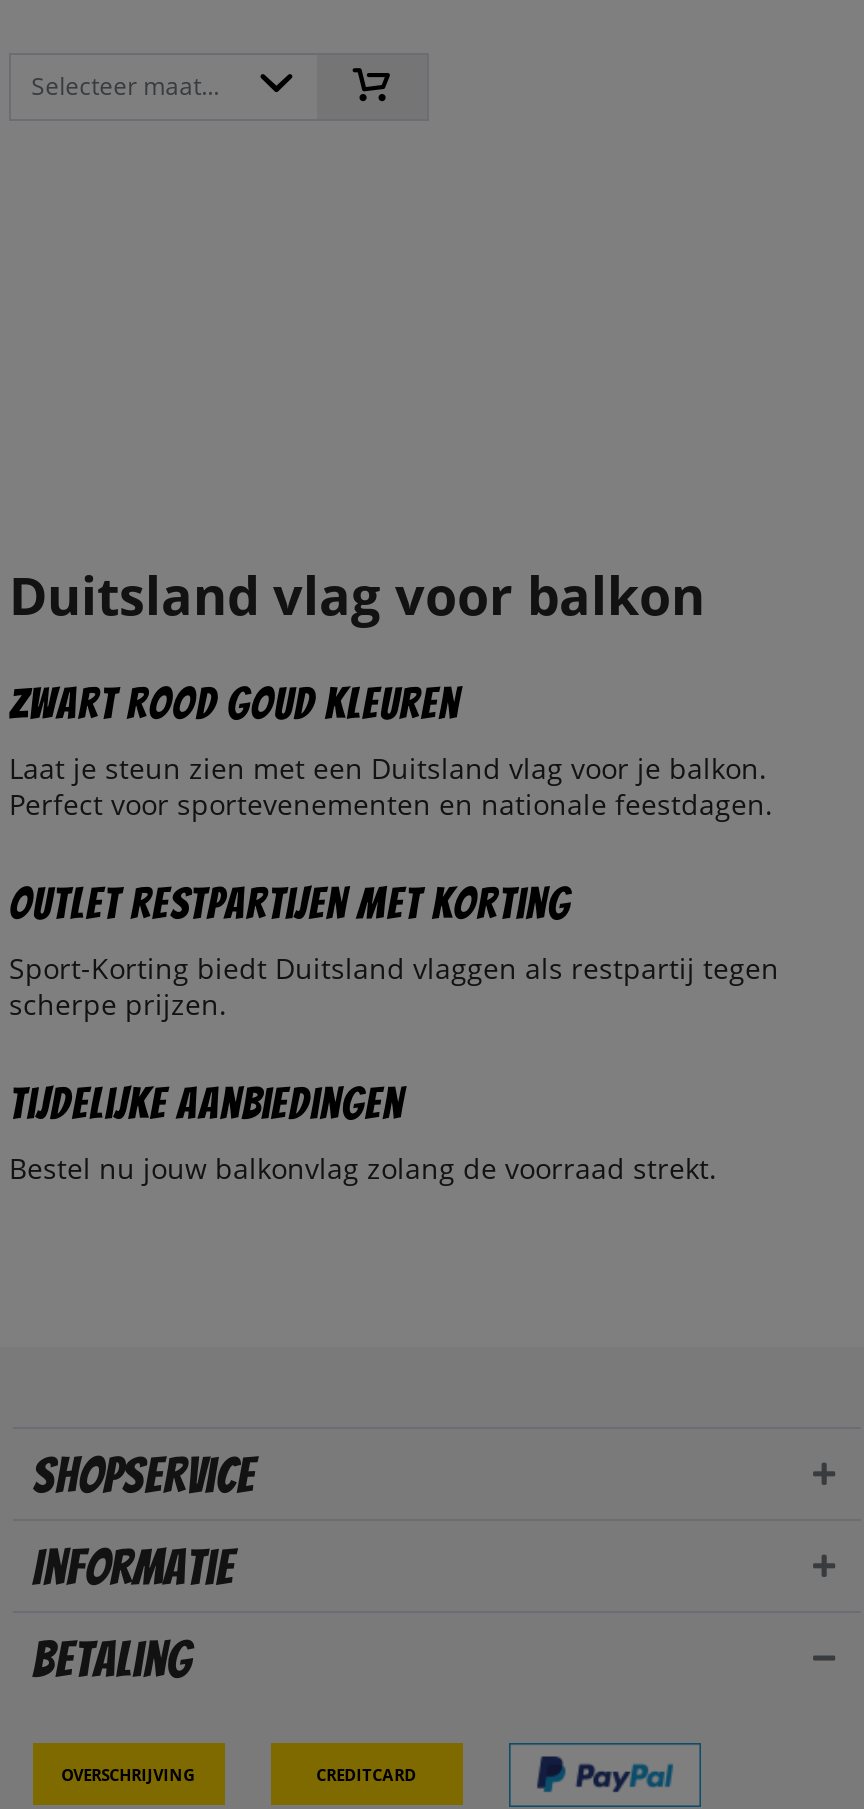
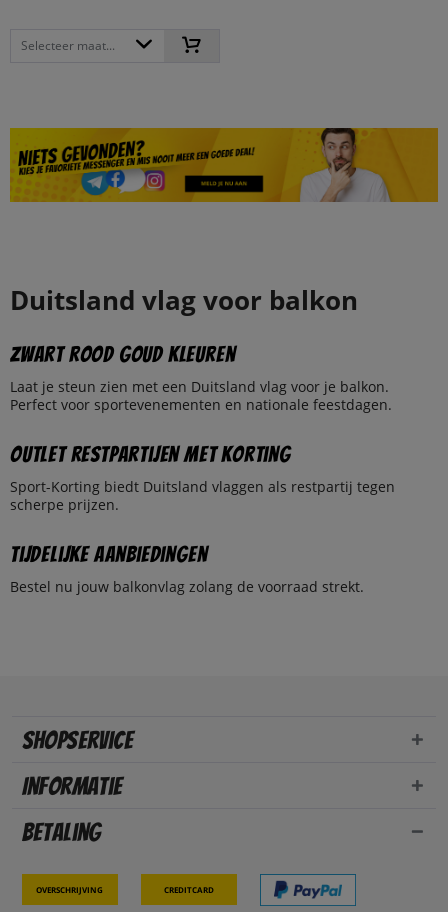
+ [image]
